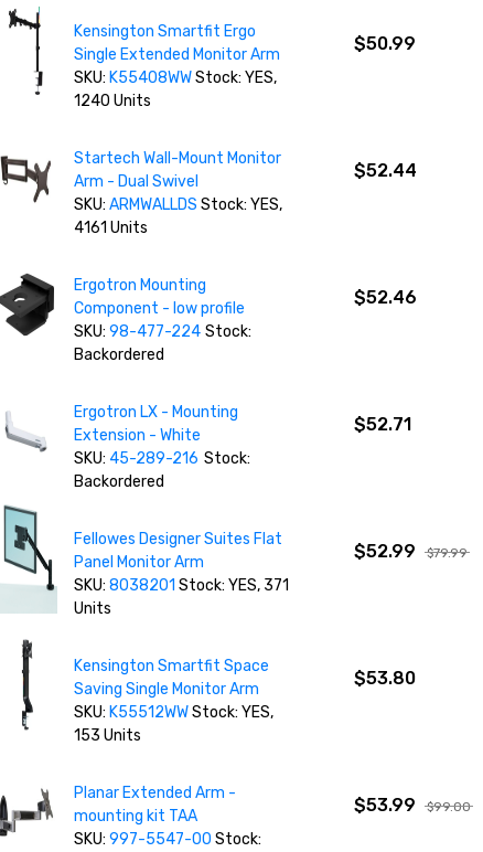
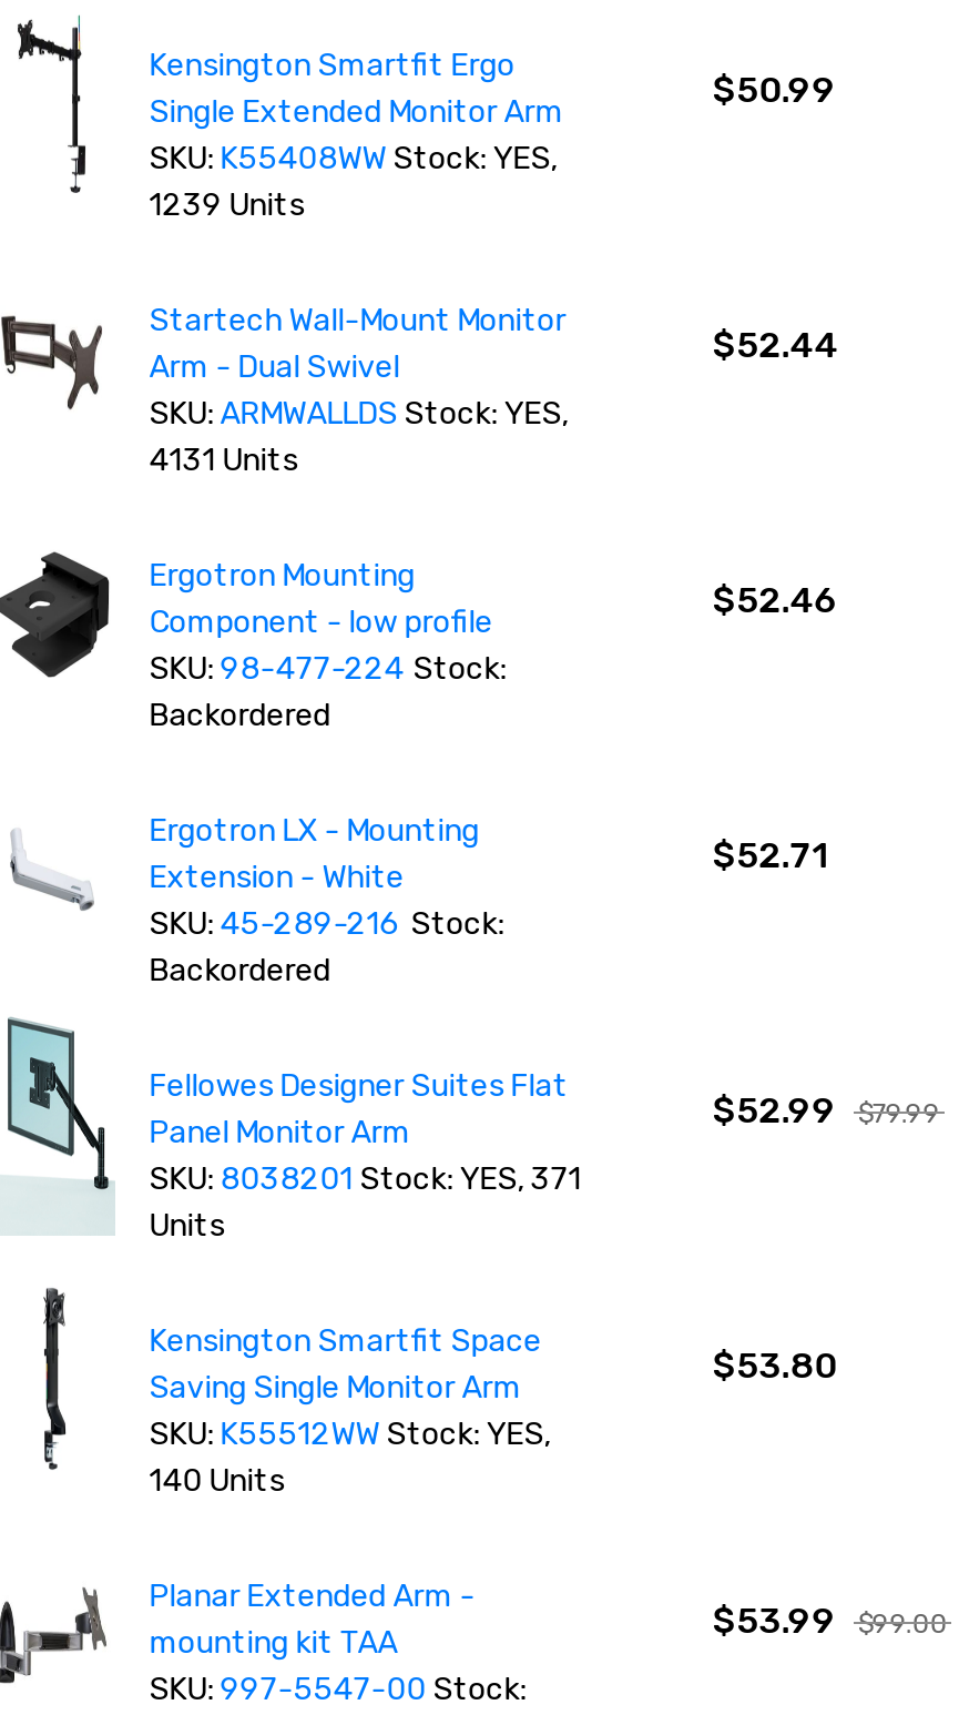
- 1240 Units
+ 1239 Units

- 4161 Units
+ 4131 Units

- 153 Units
+ 140 Units
